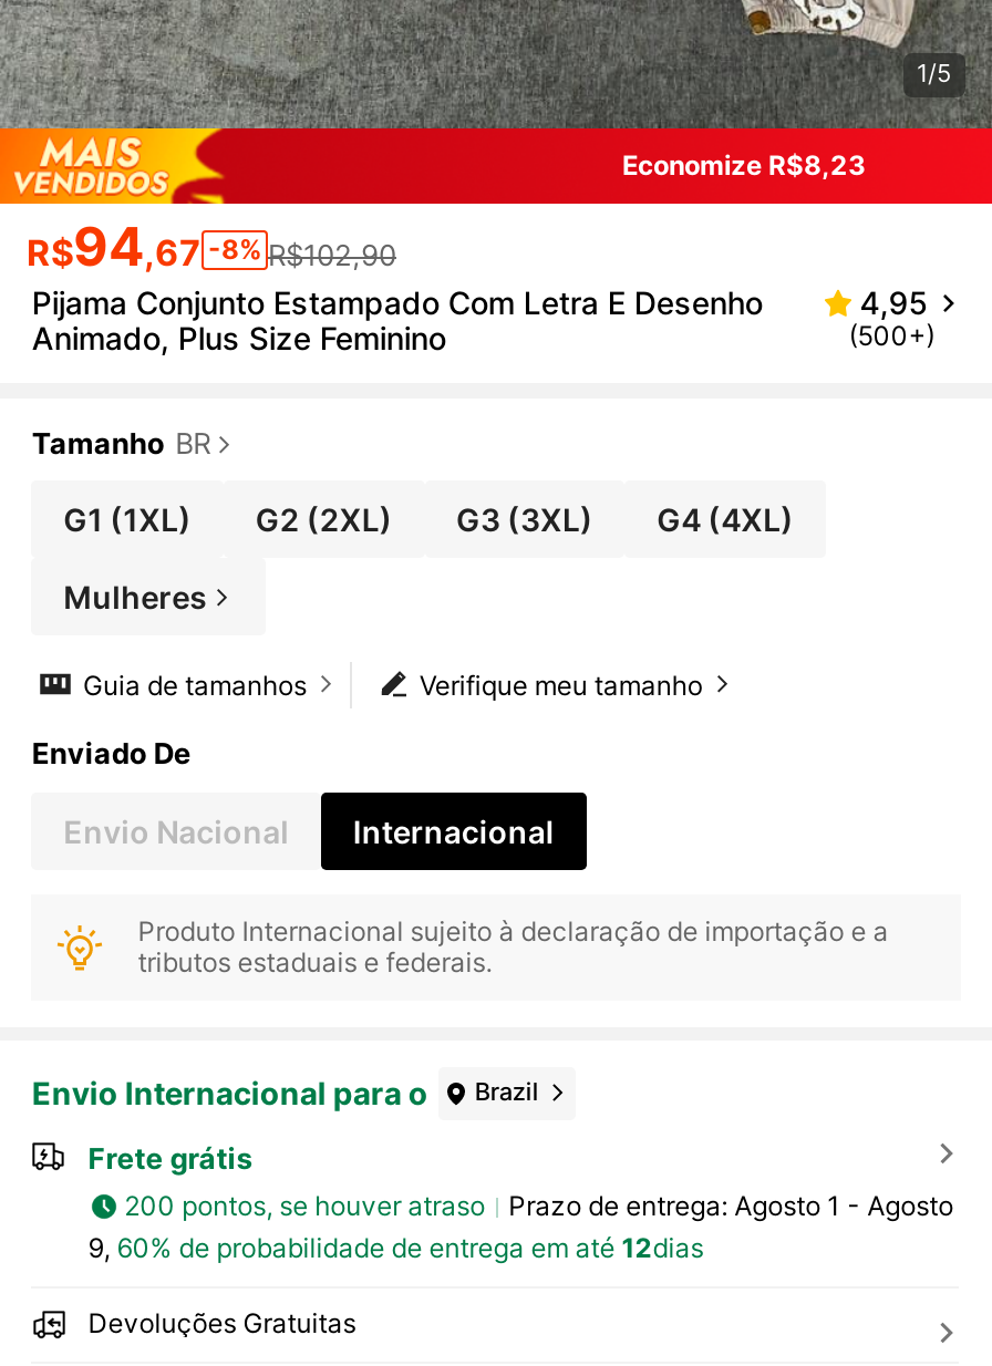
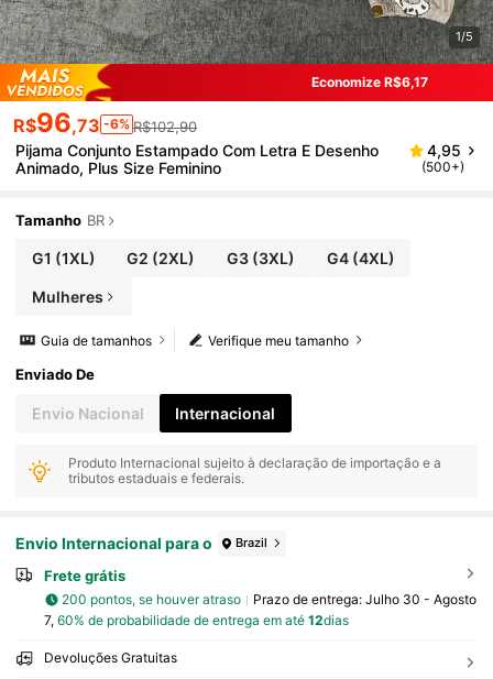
- Economize R$8,23
+ Economize R$6,17

- R$94,67 -8% R$102,90
+ R$96,73 -6% R$102,90

- Prazo de entrega: Agosto 1 - Agosto
+ Prazo de entrega: Julho 30 - Agosto

- 9, 60% de probabilidade de entrega em até 12dias
+ 7, 60% de probabilidade de entrega em até 12dias
